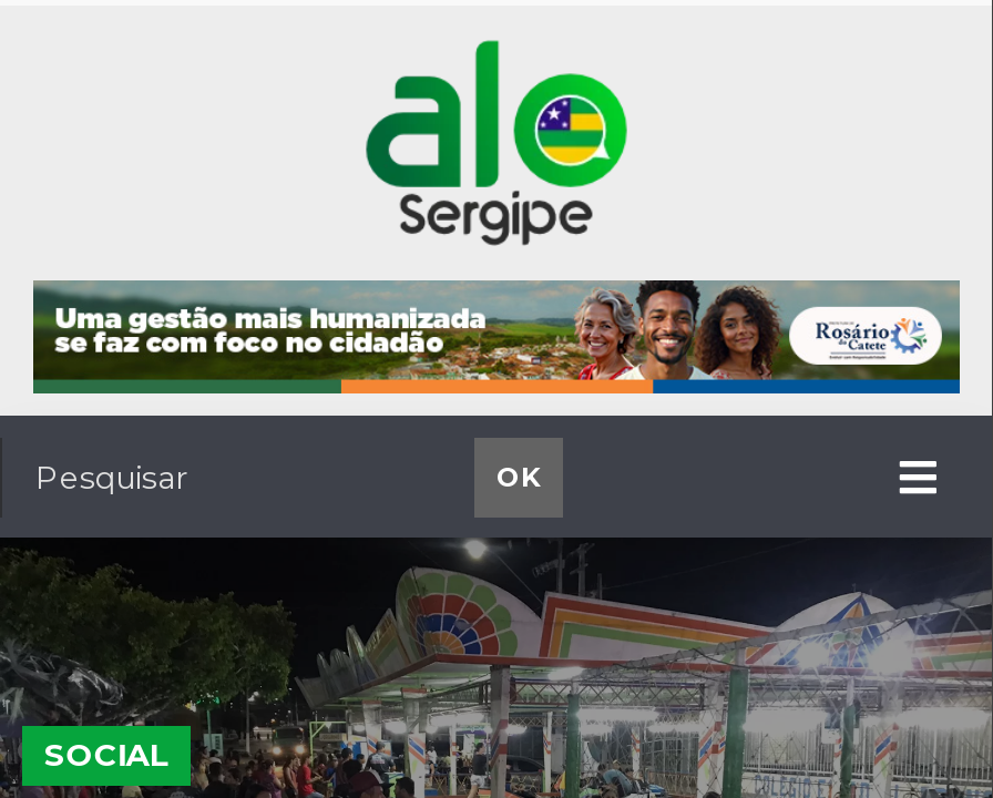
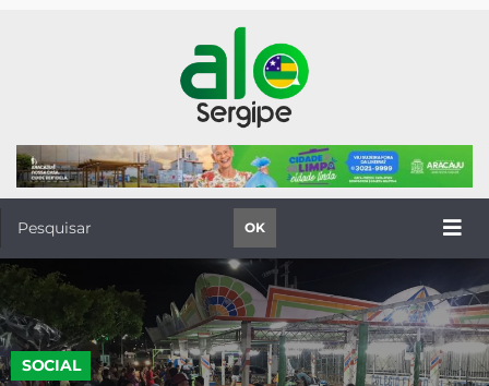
- [image]
+ [image]
